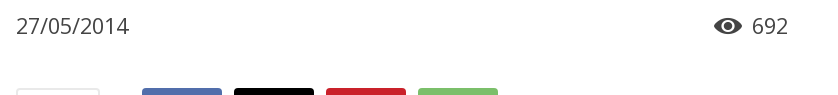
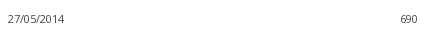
- 692
+ 690
